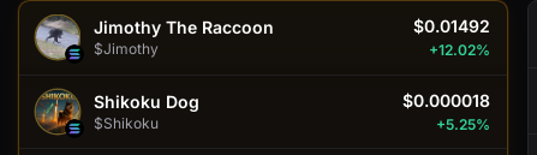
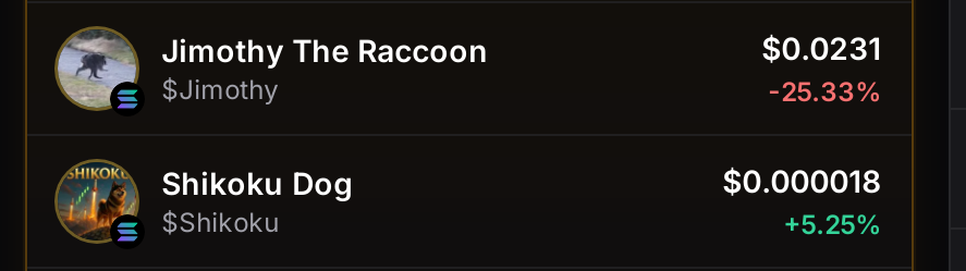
- $0.01492
+ $0.0231

- +12.02%
+ -25.33%
